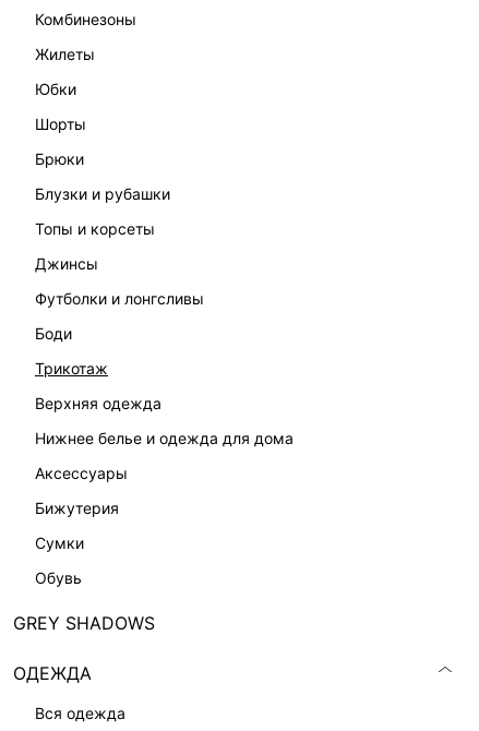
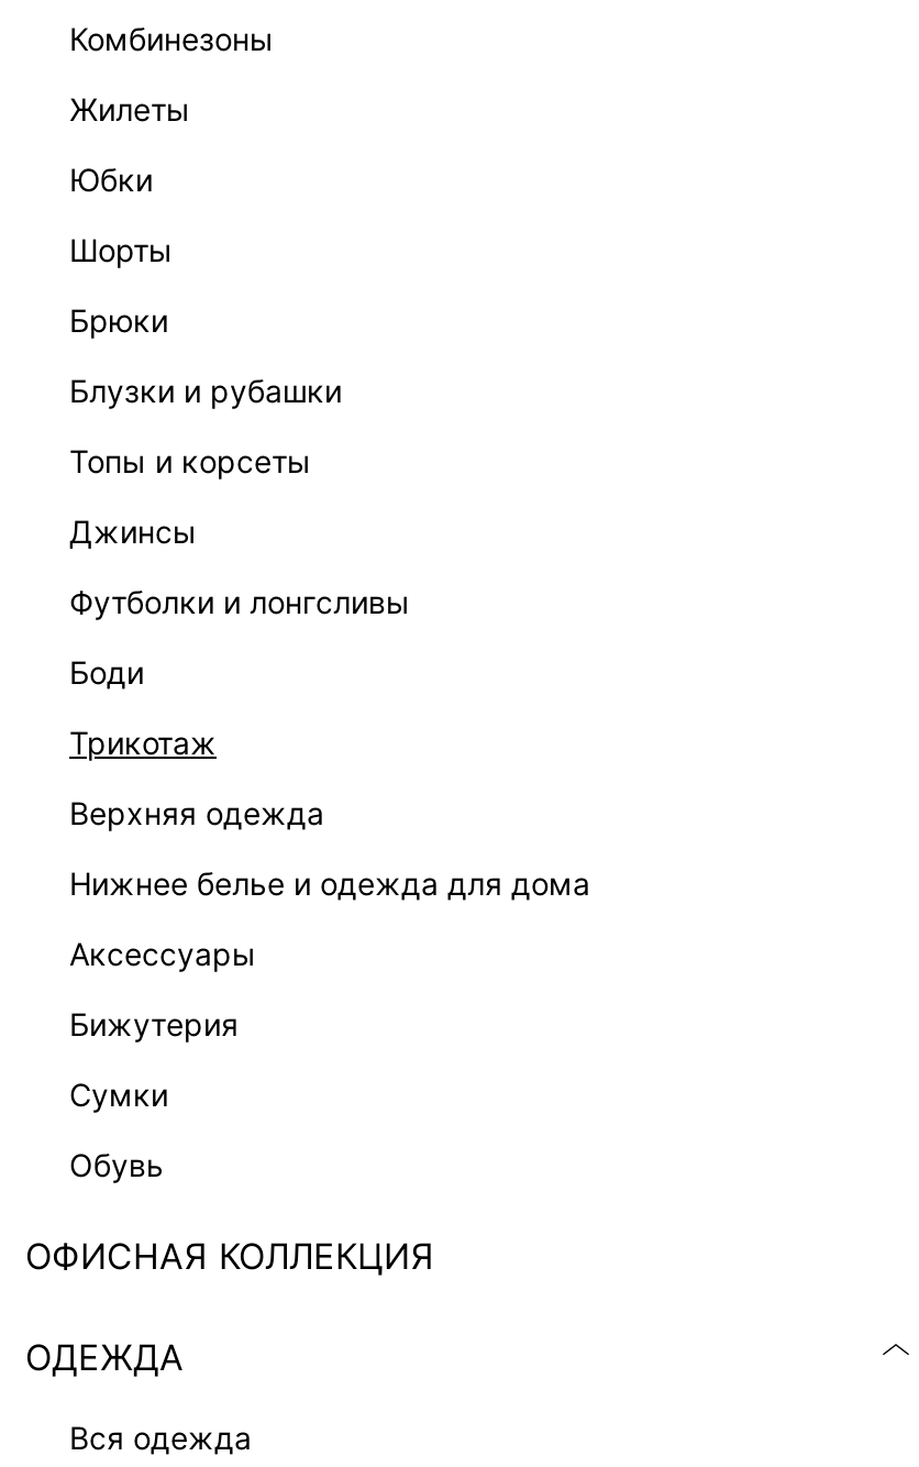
- GREY SHADOWS
+ ОФИСНАЯ КОЛЛЕКЦИЯ
